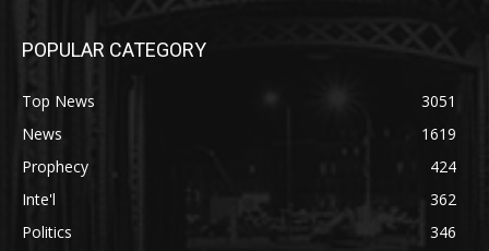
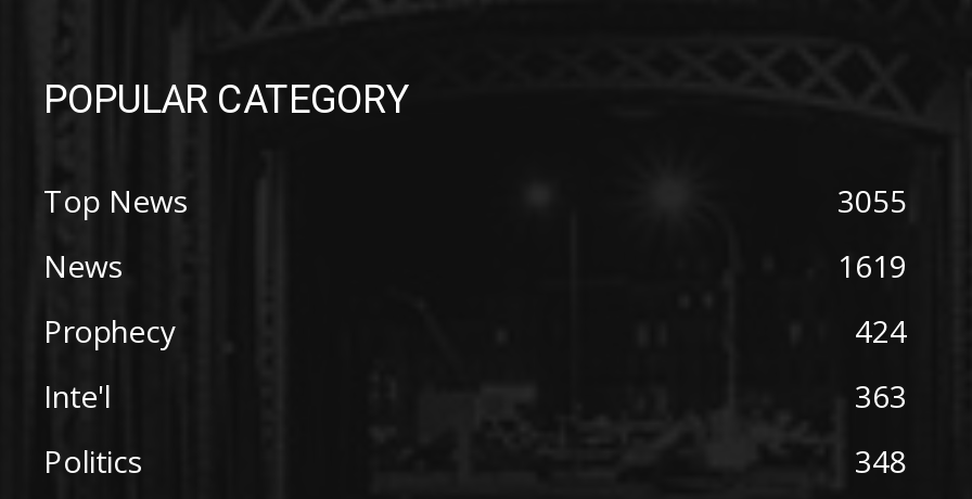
- 3051
+ 3055

- 362
+ 363

- 346
+ 348
